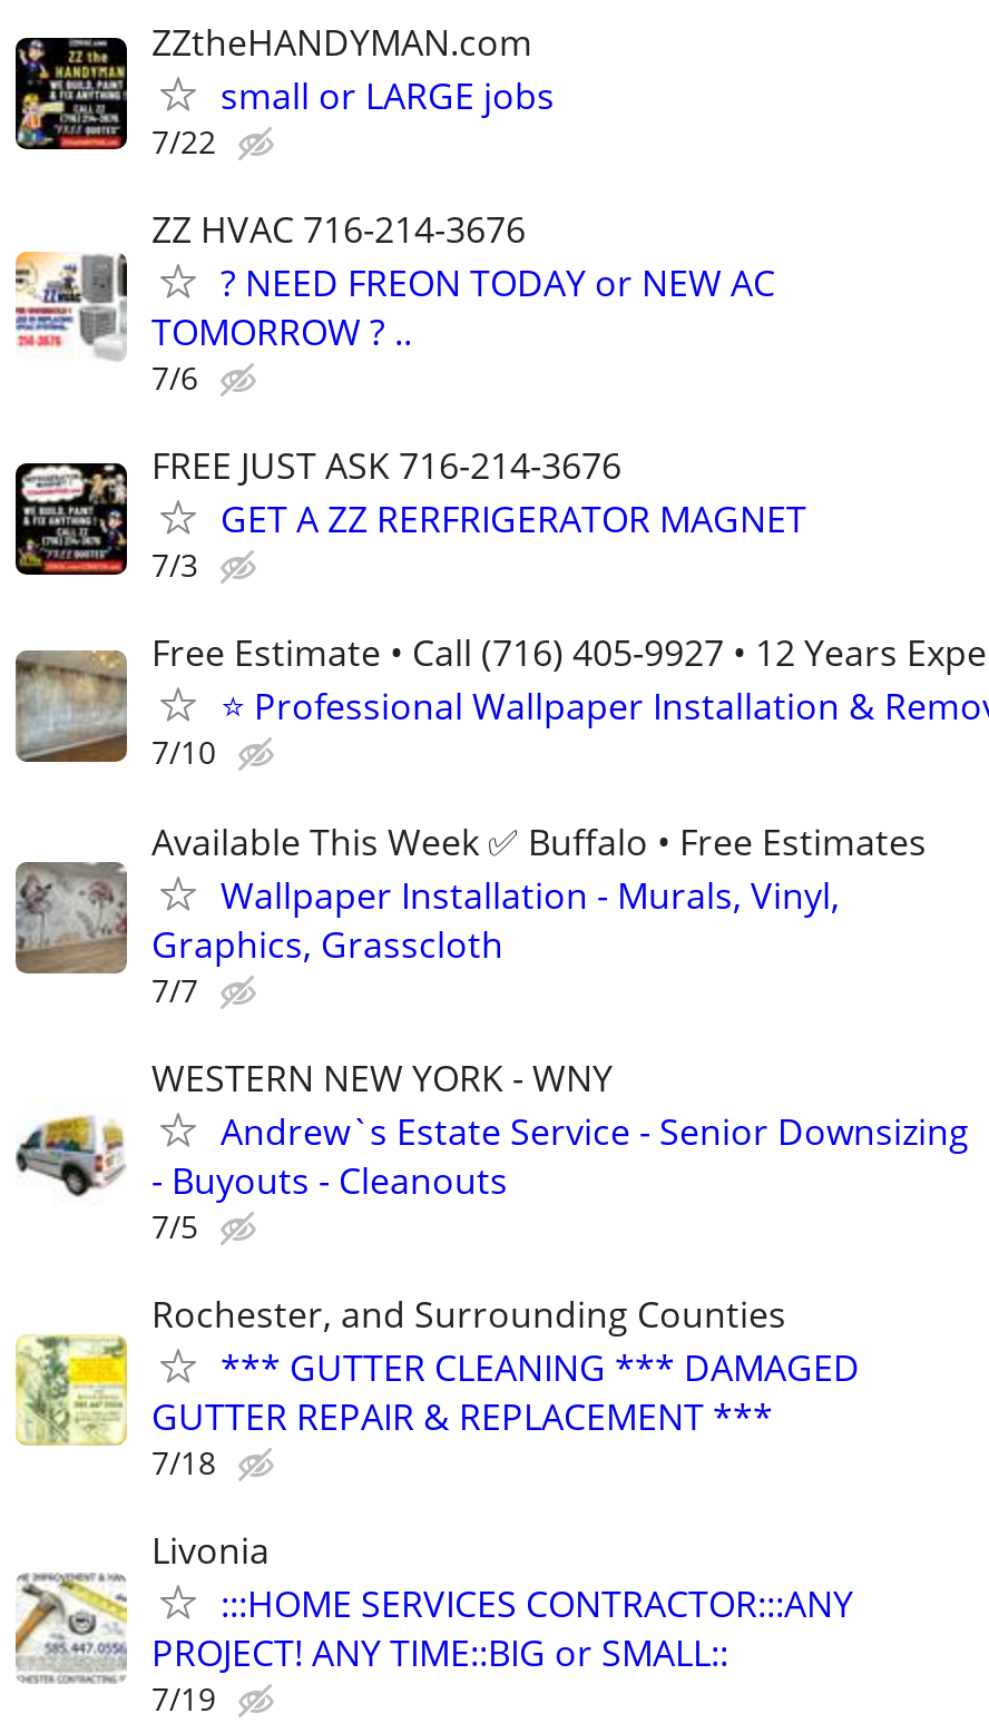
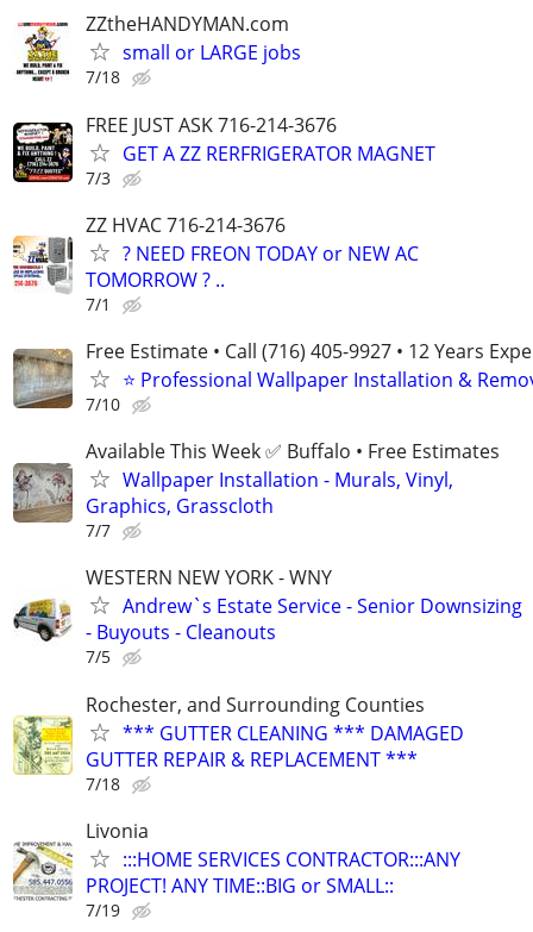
- [image]
- 7/22
- 7/6
+ [image]
+ 7/18

moved down: [image] | ZZ HVAC 716-214-3676 | ? NEED FREON TODAY or NEW AC | TOMORROW ? ..

moved up: [image] | FREE JUST ASK 716-214-3676 | GET A ZZ RERFRIGERATOR MAGNET | 7/3

+ 7/1
